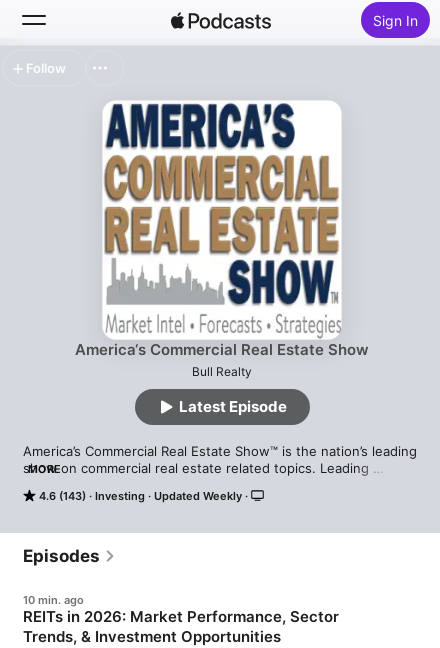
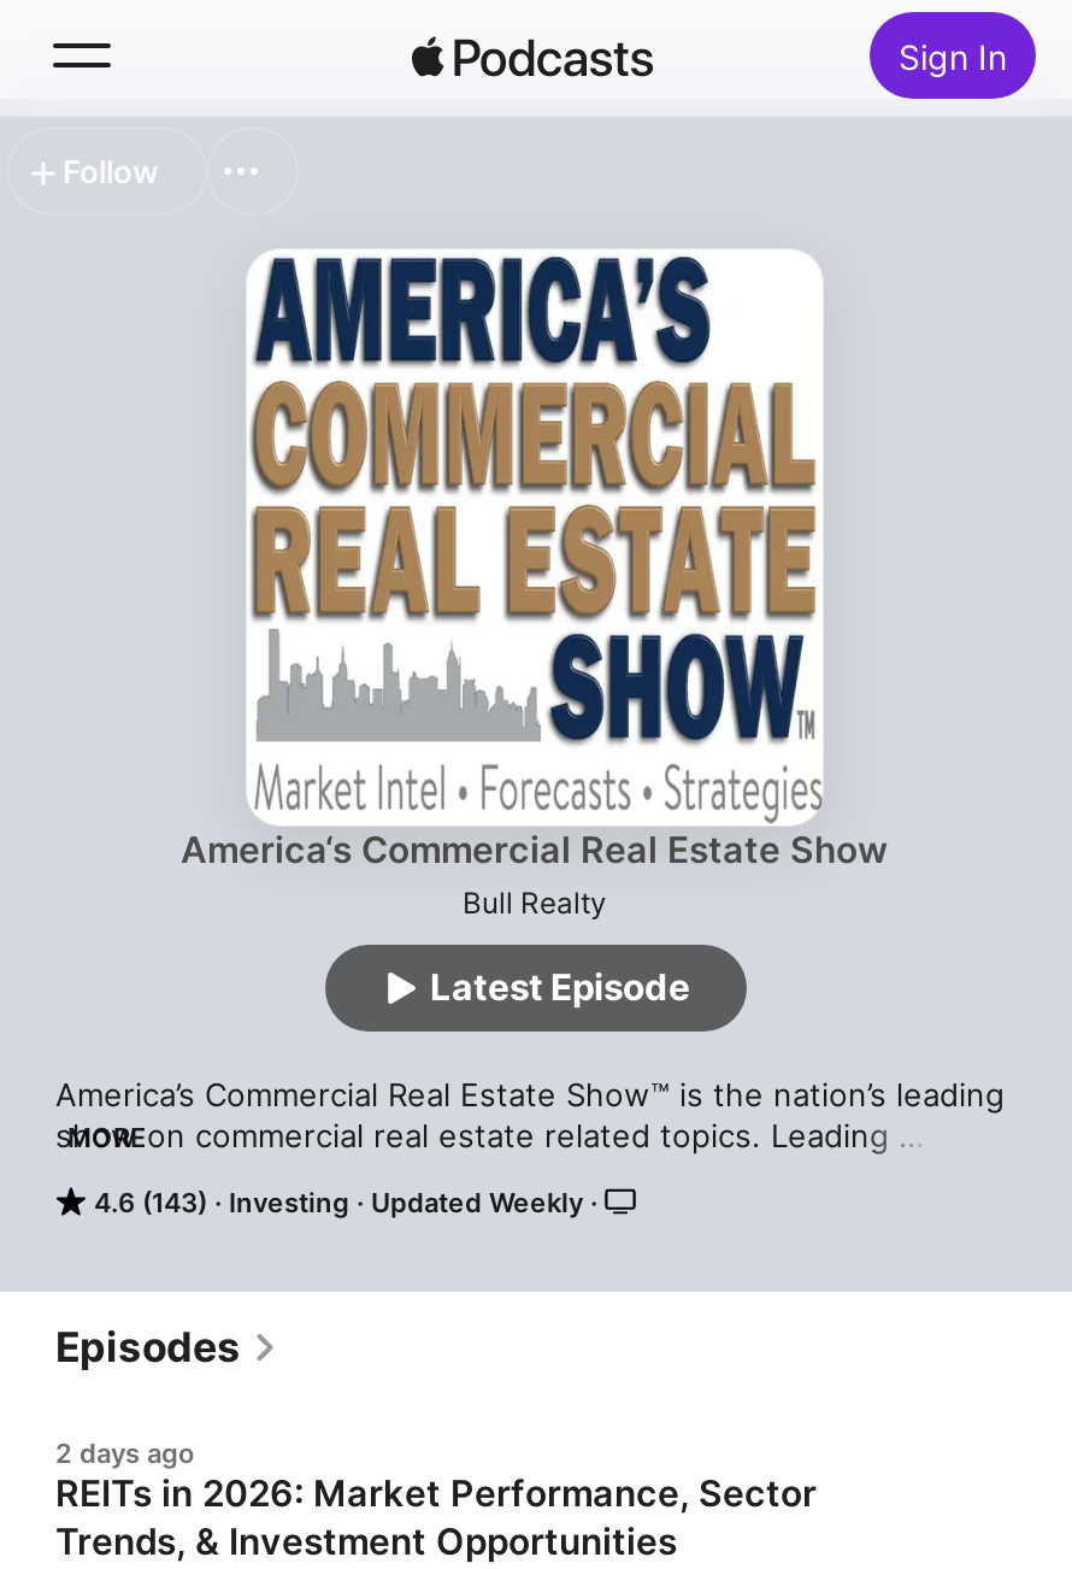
- 10 min. ago
+ 2 days ago
